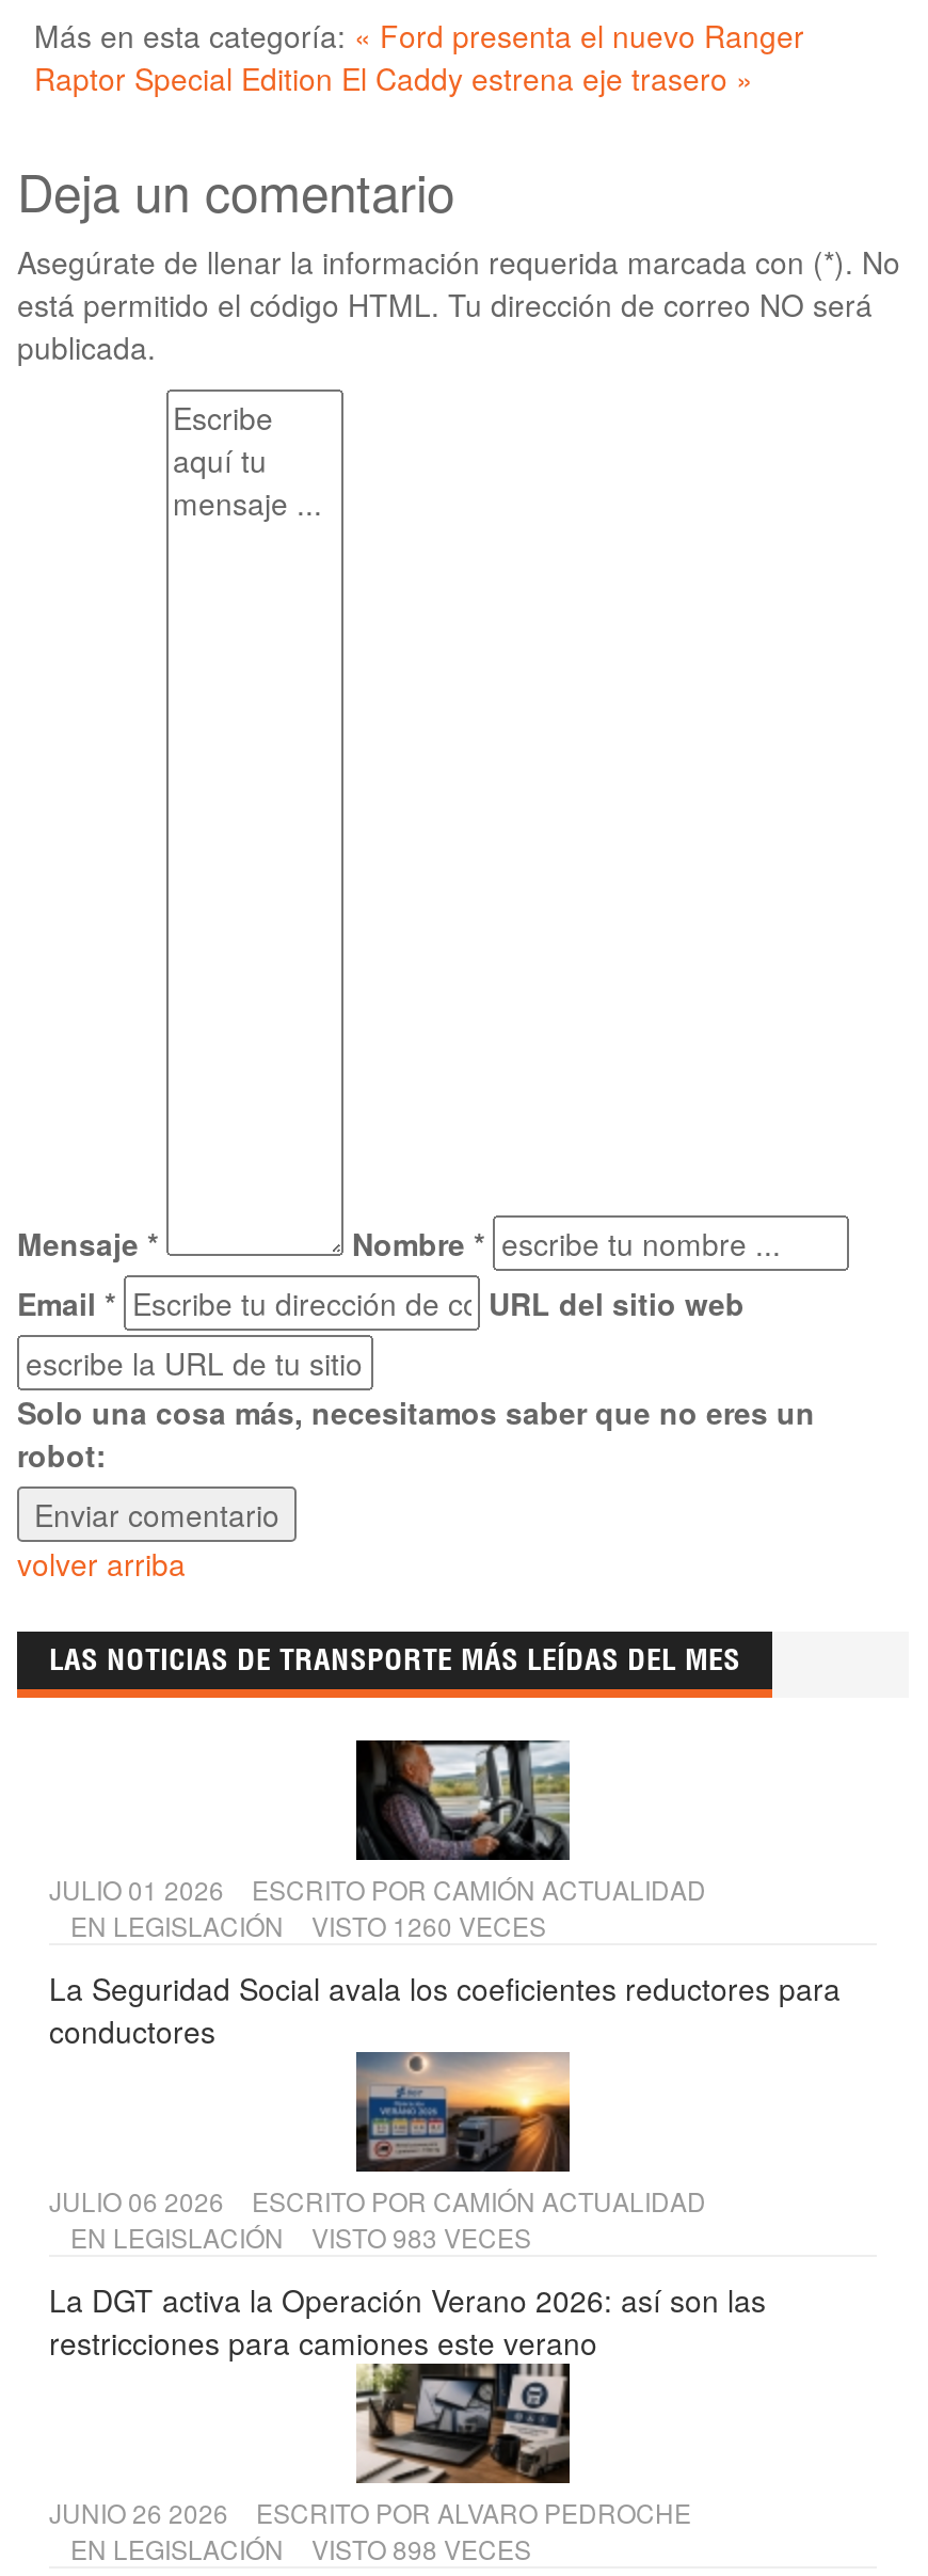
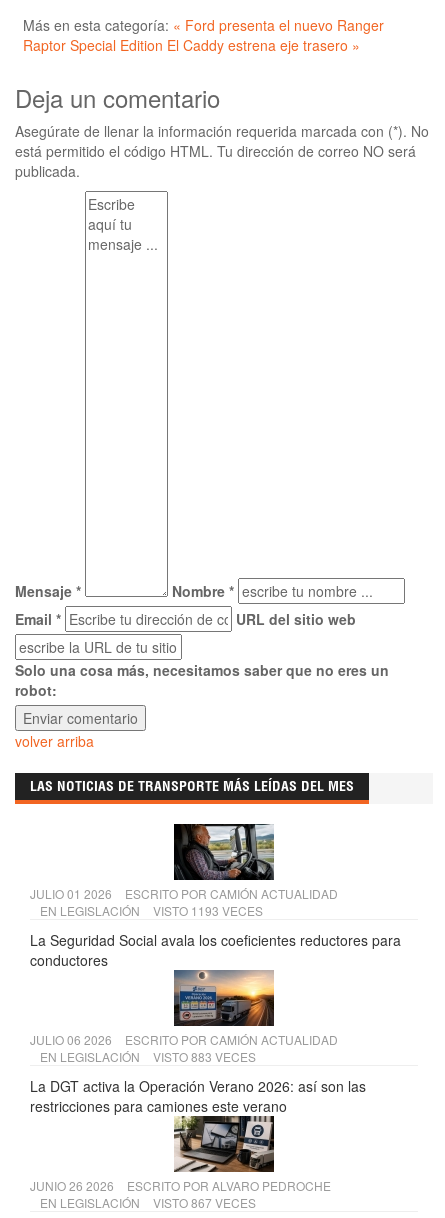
- EN LEGISLACIÓN VISTO 1260 VECES
+ EN LEGISLACIÓN VISTO 1193 VECES

- EN LEGISLACIÓN VISTO 983 VECES
+ EN LEGISLACIÓN VISTO 883 VECES

- EN LEGISLACIÓN VISTO 898 VECES
+ EN LEGISLACIÓN VISTO 867 VECES
